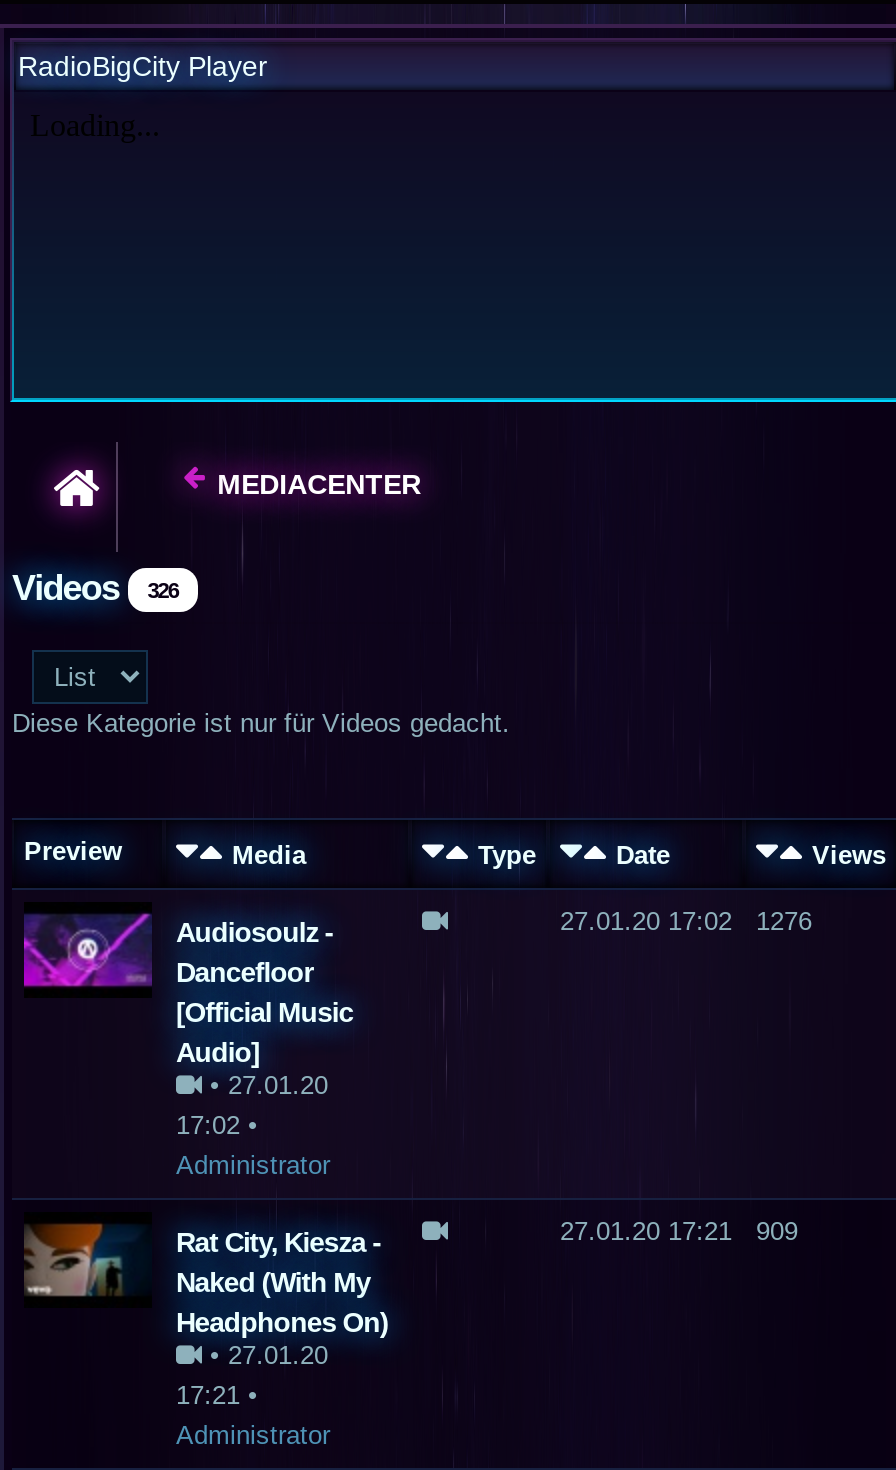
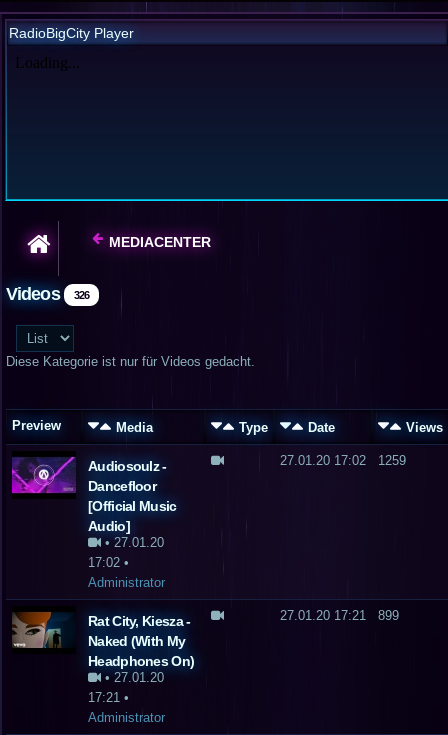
- 27.01.20 17:02 1276
+ 27.01.20 17:02 1259

- 27.01.20 17:21 909
+ 27.01.20 17:21 899
